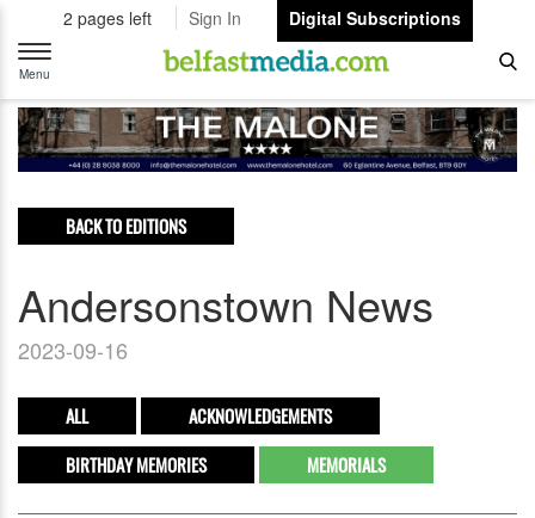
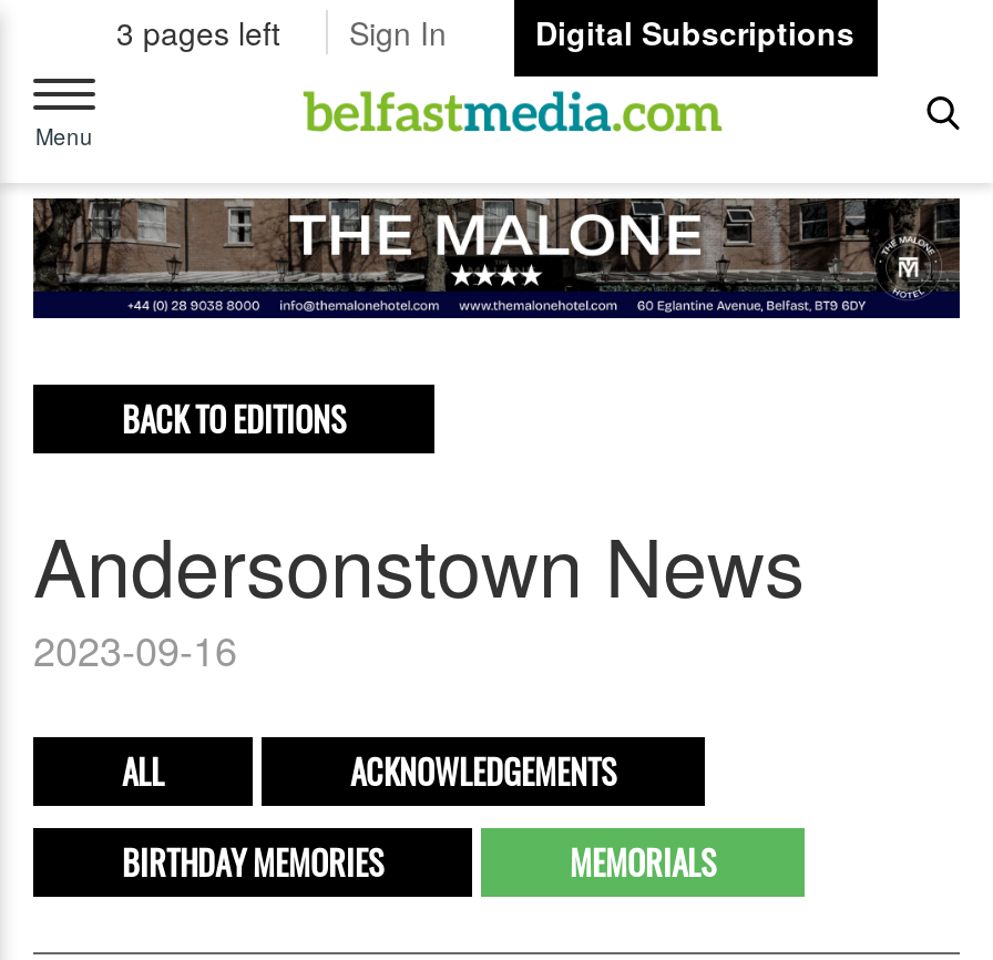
- 2 pages left Sign In Digital Subscriptions
+ 3 pages left Sign In Digital Subscriptions
